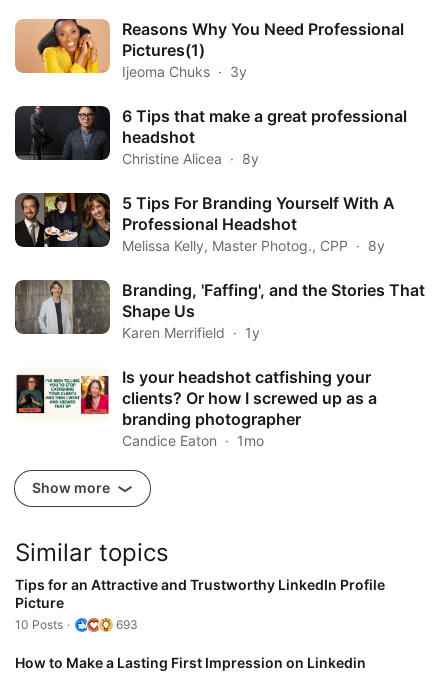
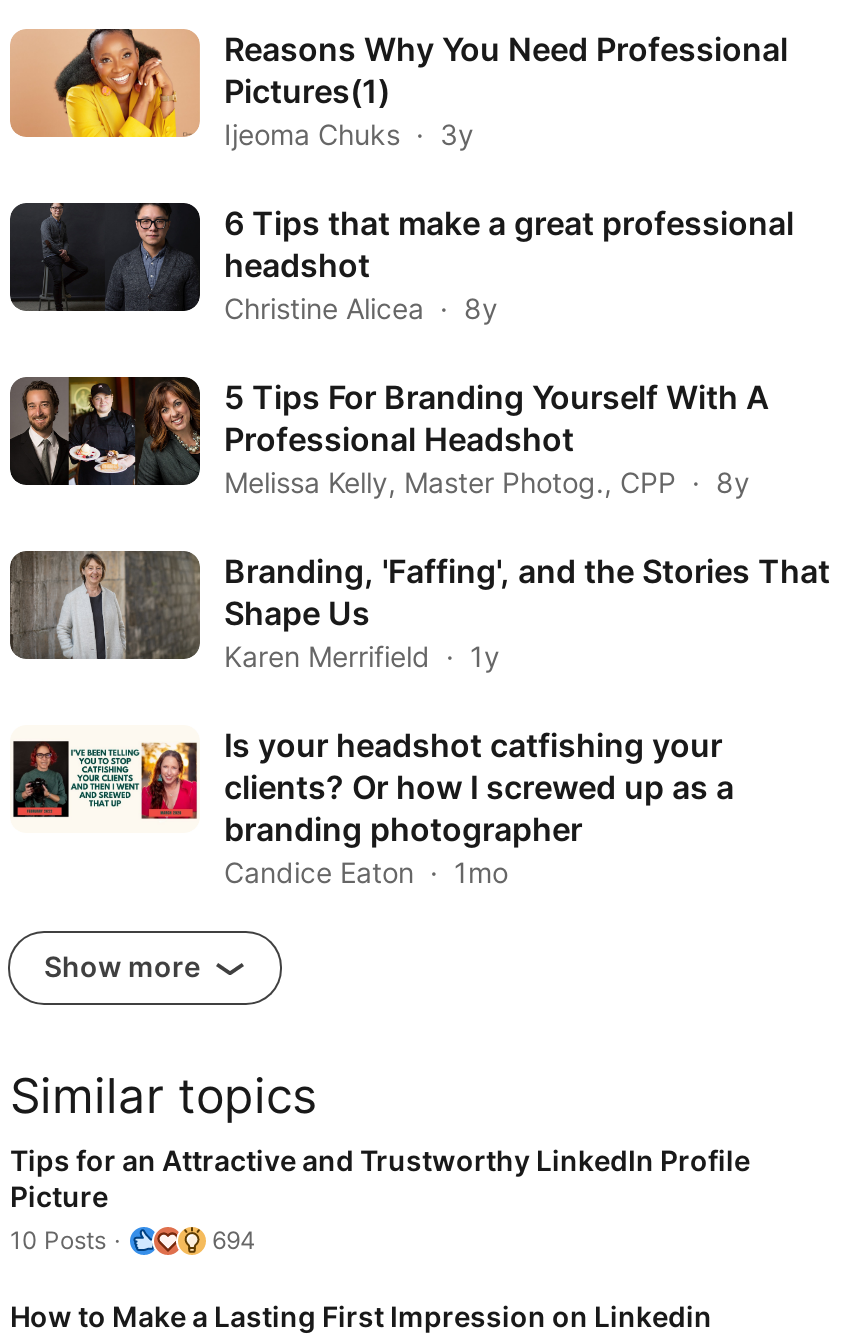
- 693
+ 694
